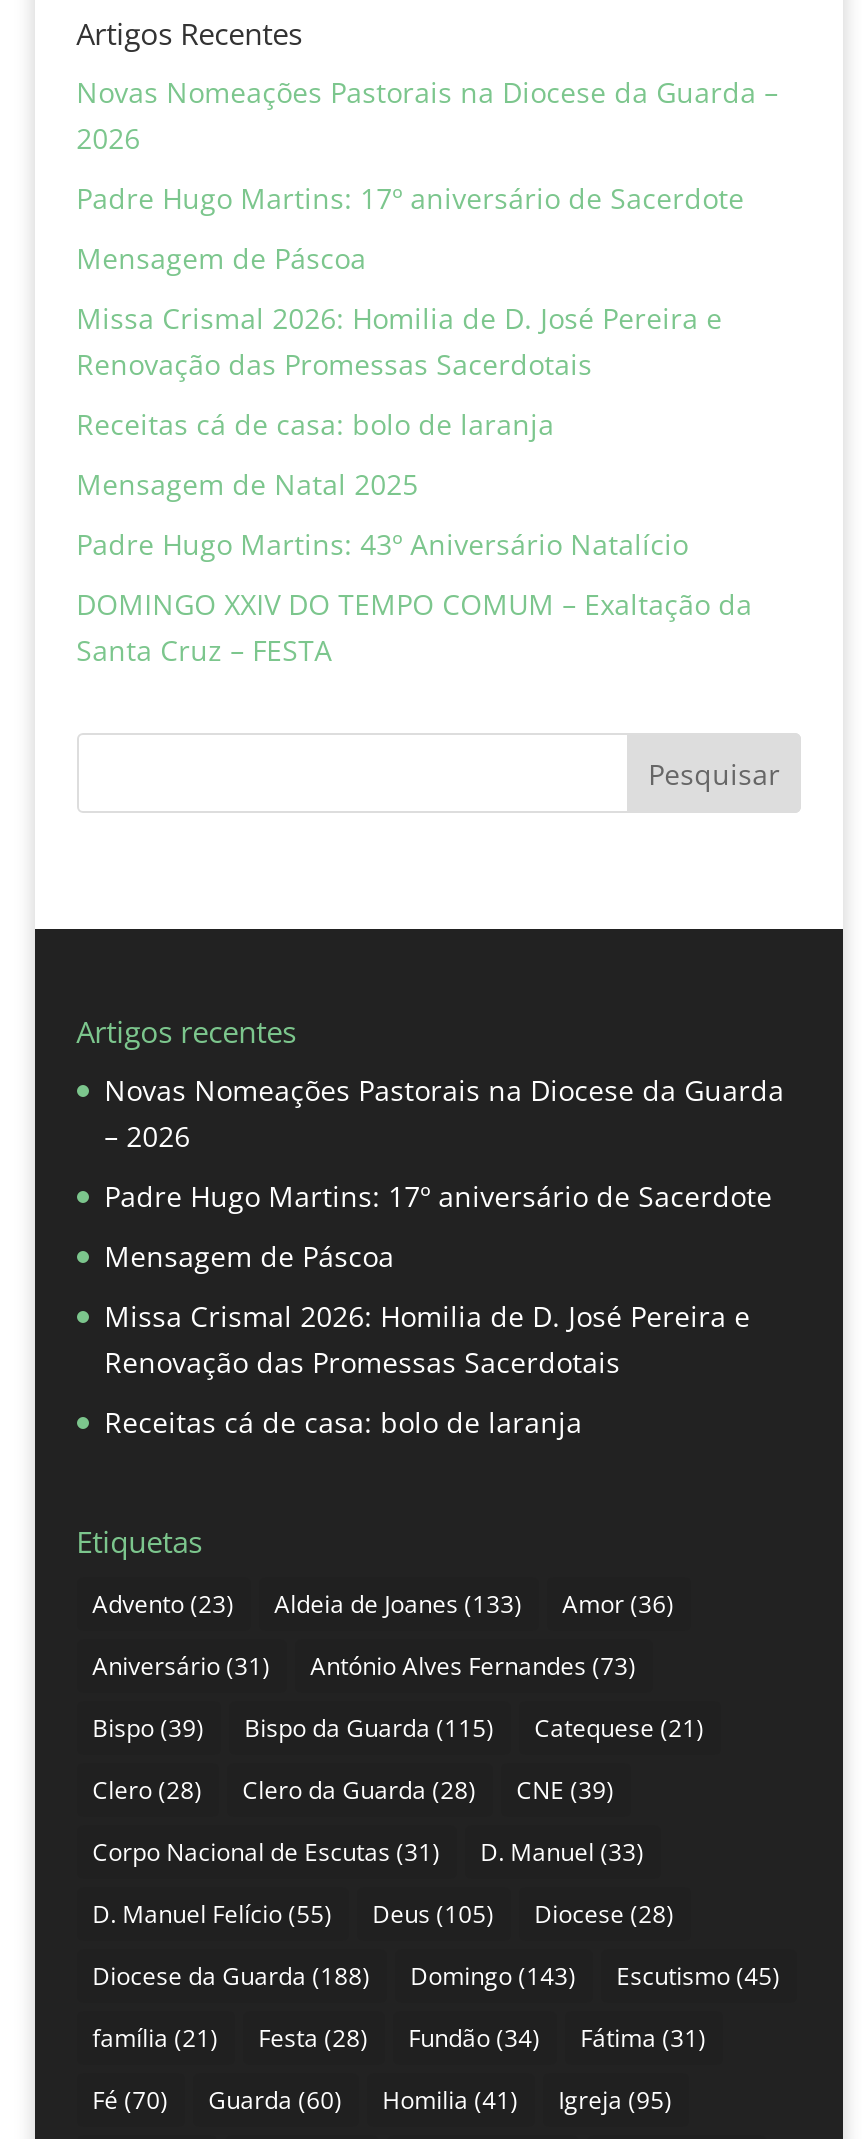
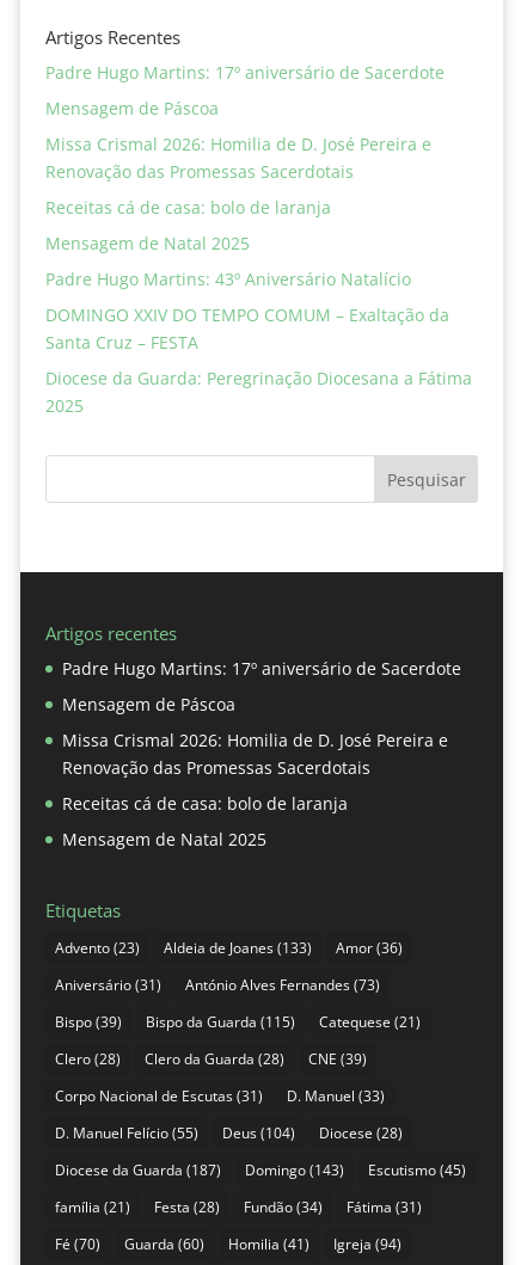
- Novas Nomeações Pastorais na Diocese da Guarda –
- 2026

moved up: Padre Hugo Martins: 17º aniversário de Sacerdote | Mensagem de Páscoa | Missa Crismal 2026: Homilia de D. José Pereira e | ... | DOMINGO XXIV DO TEMPO COMUM – Exaltação da | Santa Cruz – FESTA

+ Diocese da Guarda: Peregrinação Diocesana a Fátima
+ 2025

- Novas Nomeações Pastorais na Diocese da Guarda
- – 2026

moved up: Padre Hugo Martins: 17º aniversário de Sacerdote | Mensagem de Páscoa | Missa Crismal 2026: Homilia de D. José Pereira e | Renovação das Promessas Sacerdotais | Receitas cá de casa: bolo de laranja

+ Mensagem de Natal 2025

- D. Manuel Felício (55) Deus (105) Diocese (28)
+ D. Manuel Felício (55) Deus (104) Diocese (28)

- Diocese da Guarda (188)
+ Diocese da Guarda (187)

- Fé (70) Guarda (60) Homilia (41) Igreja (95)
+ Fé (70) Guarda (60) Homilia (41) Igreja (94)
